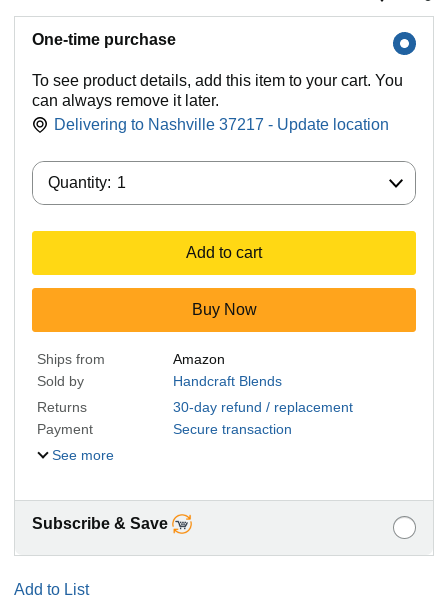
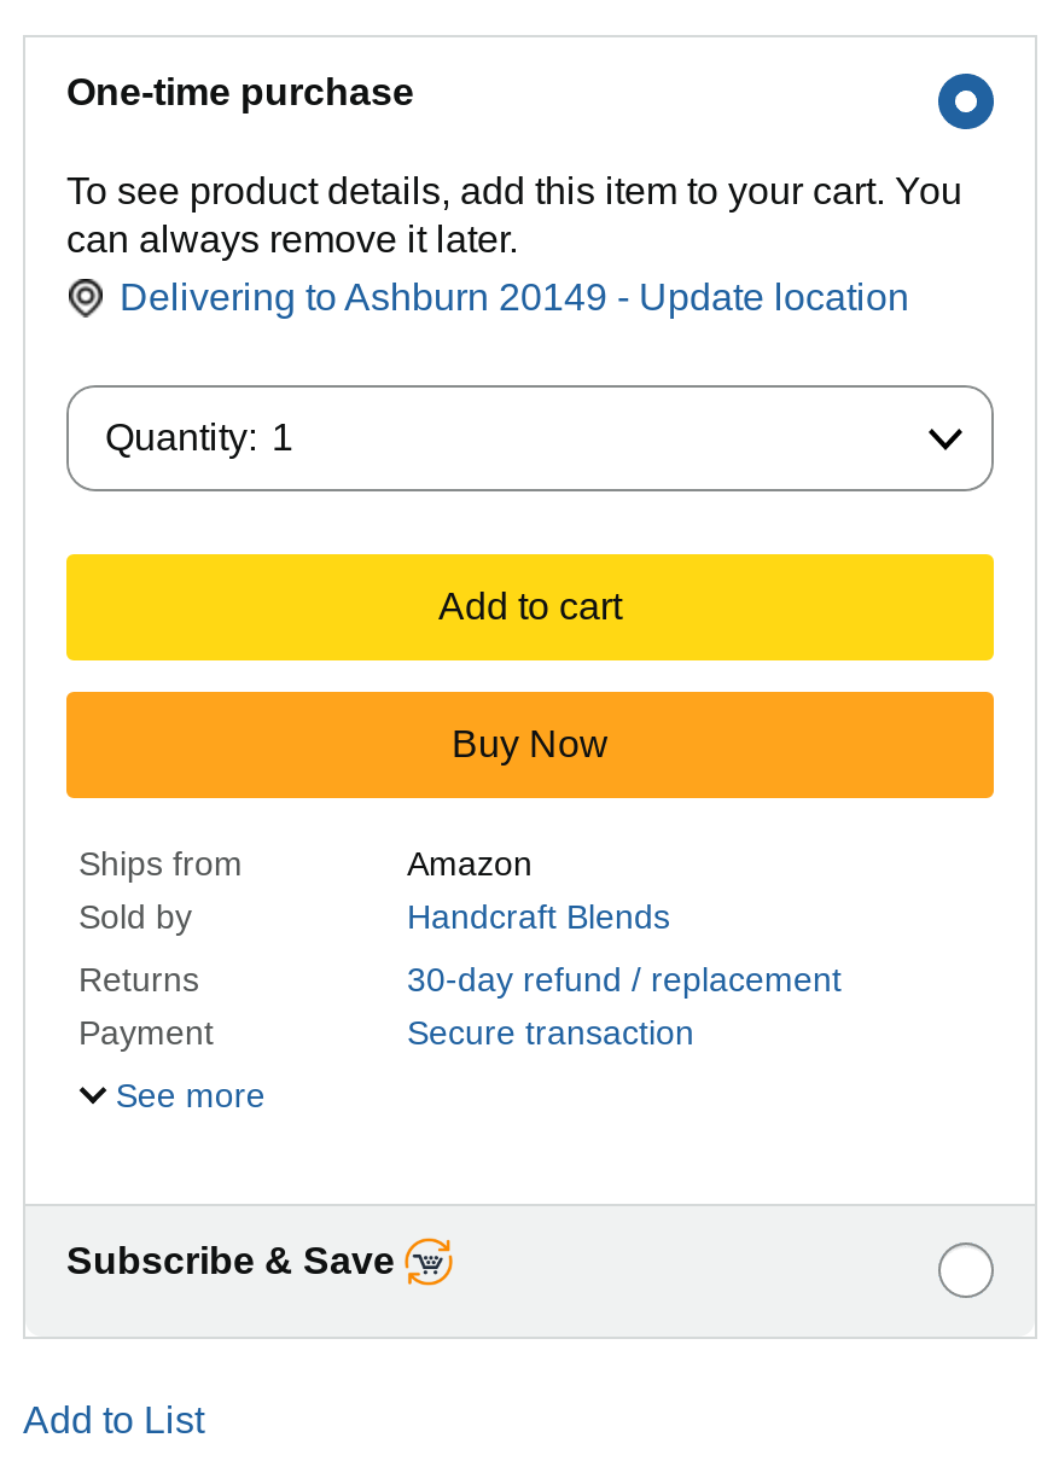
- Delivering to Nashville 37217 - Update location
+ Delivering to Ashburn 20149 - Update location
